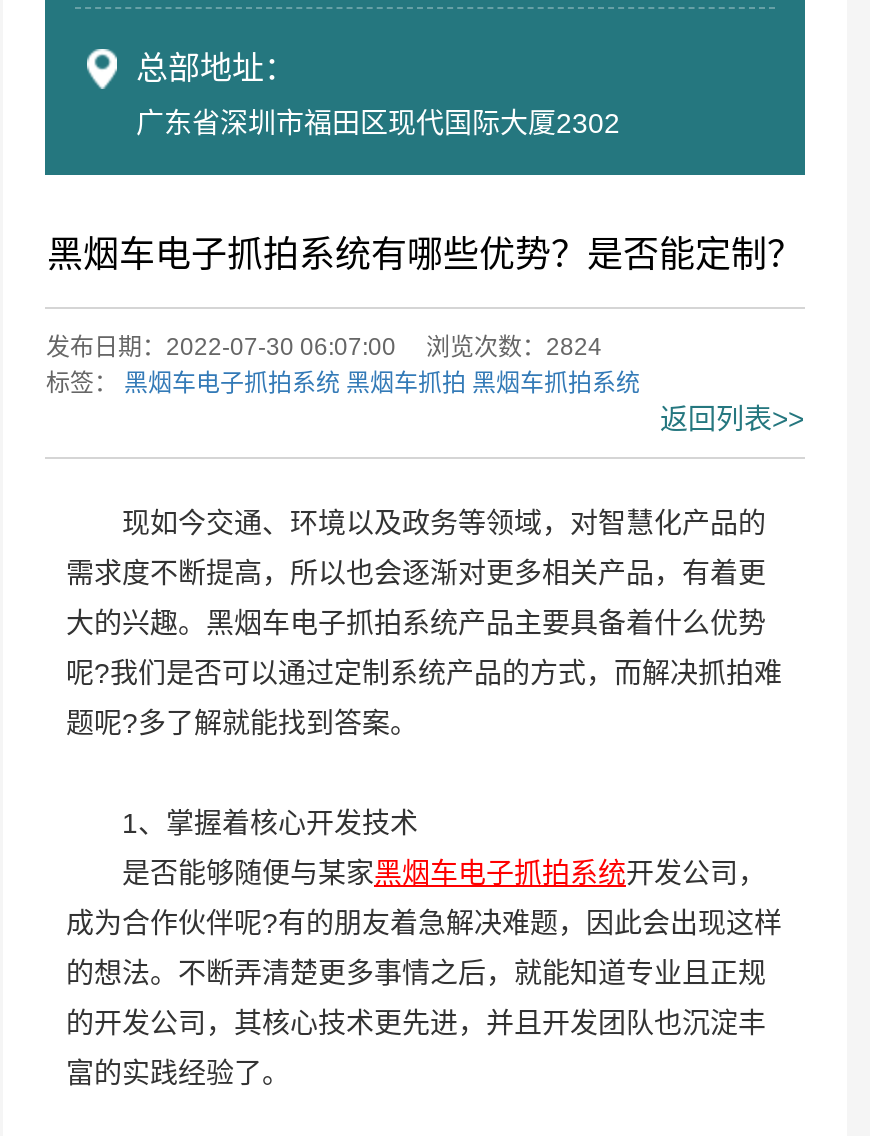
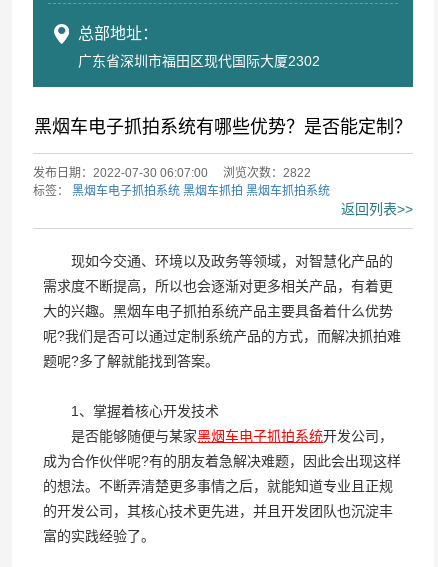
- 发布日期：2022-07-30 06:07:00 浏览次数：2824
+ 发布日期：2022-07-30 06:07:00 浏览次数：2822
